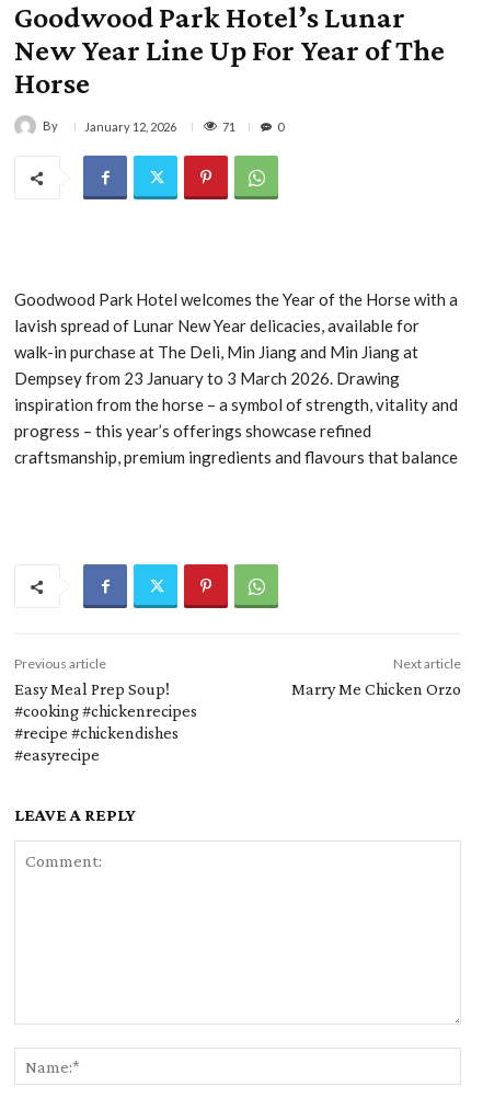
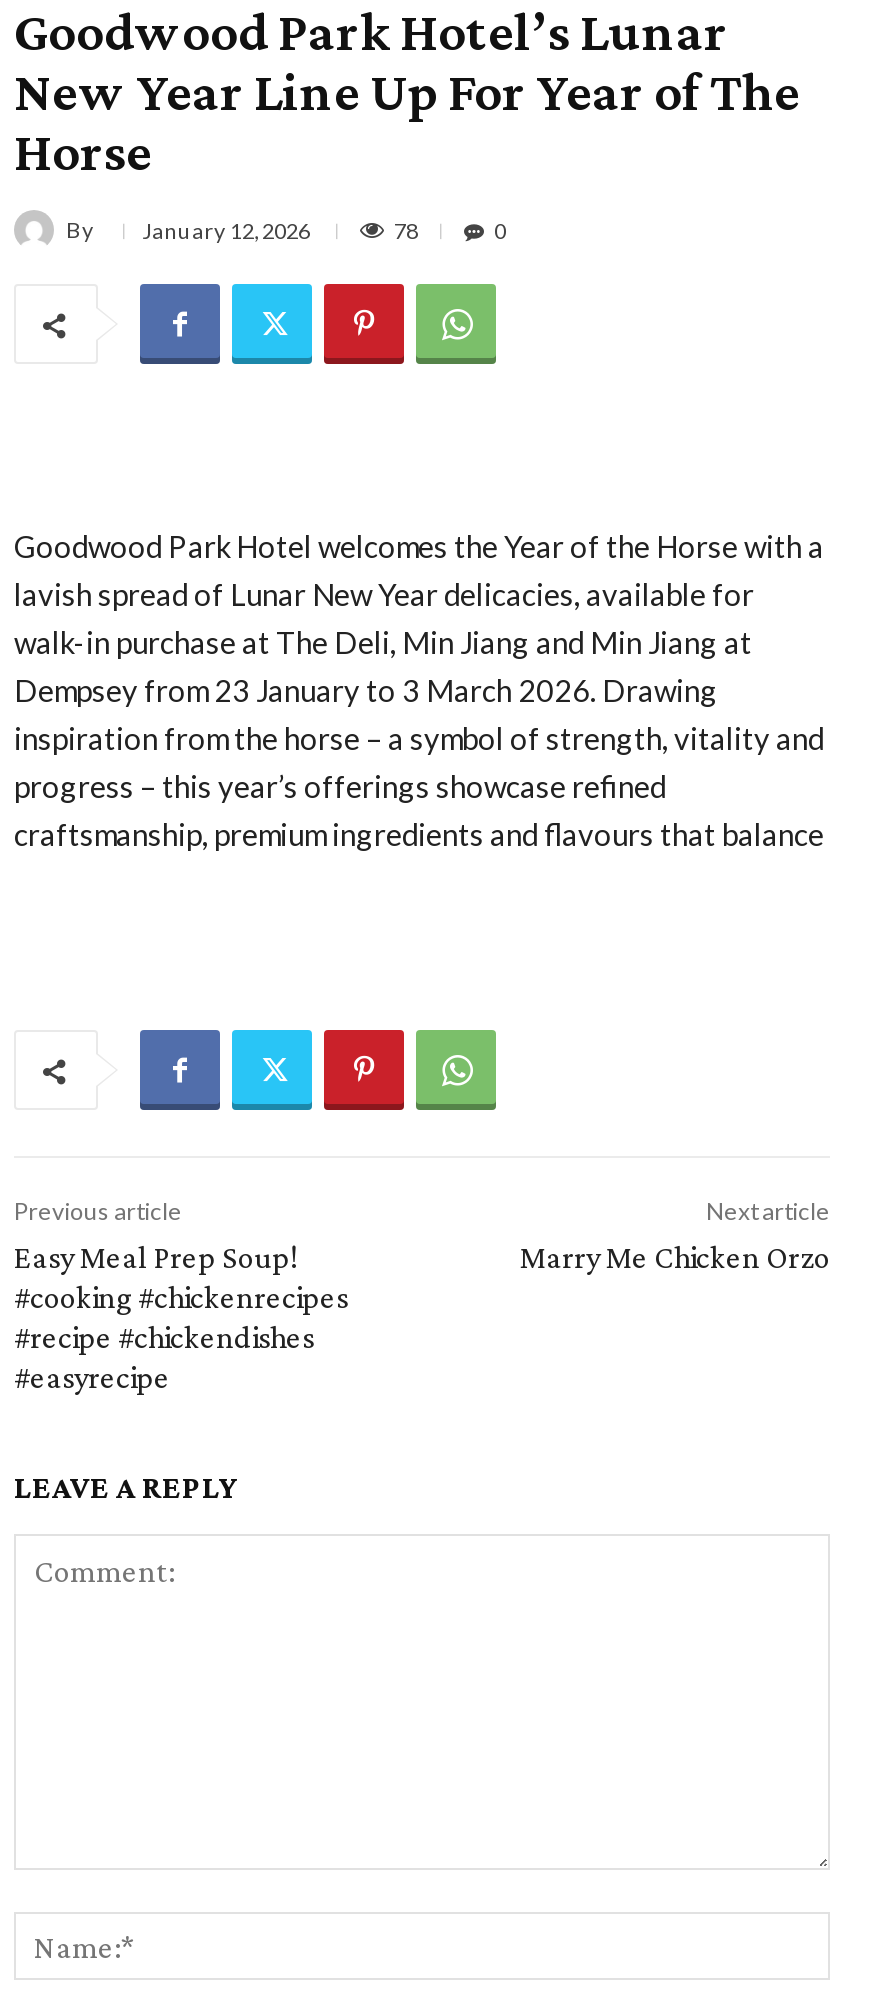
- 71
+ 78
